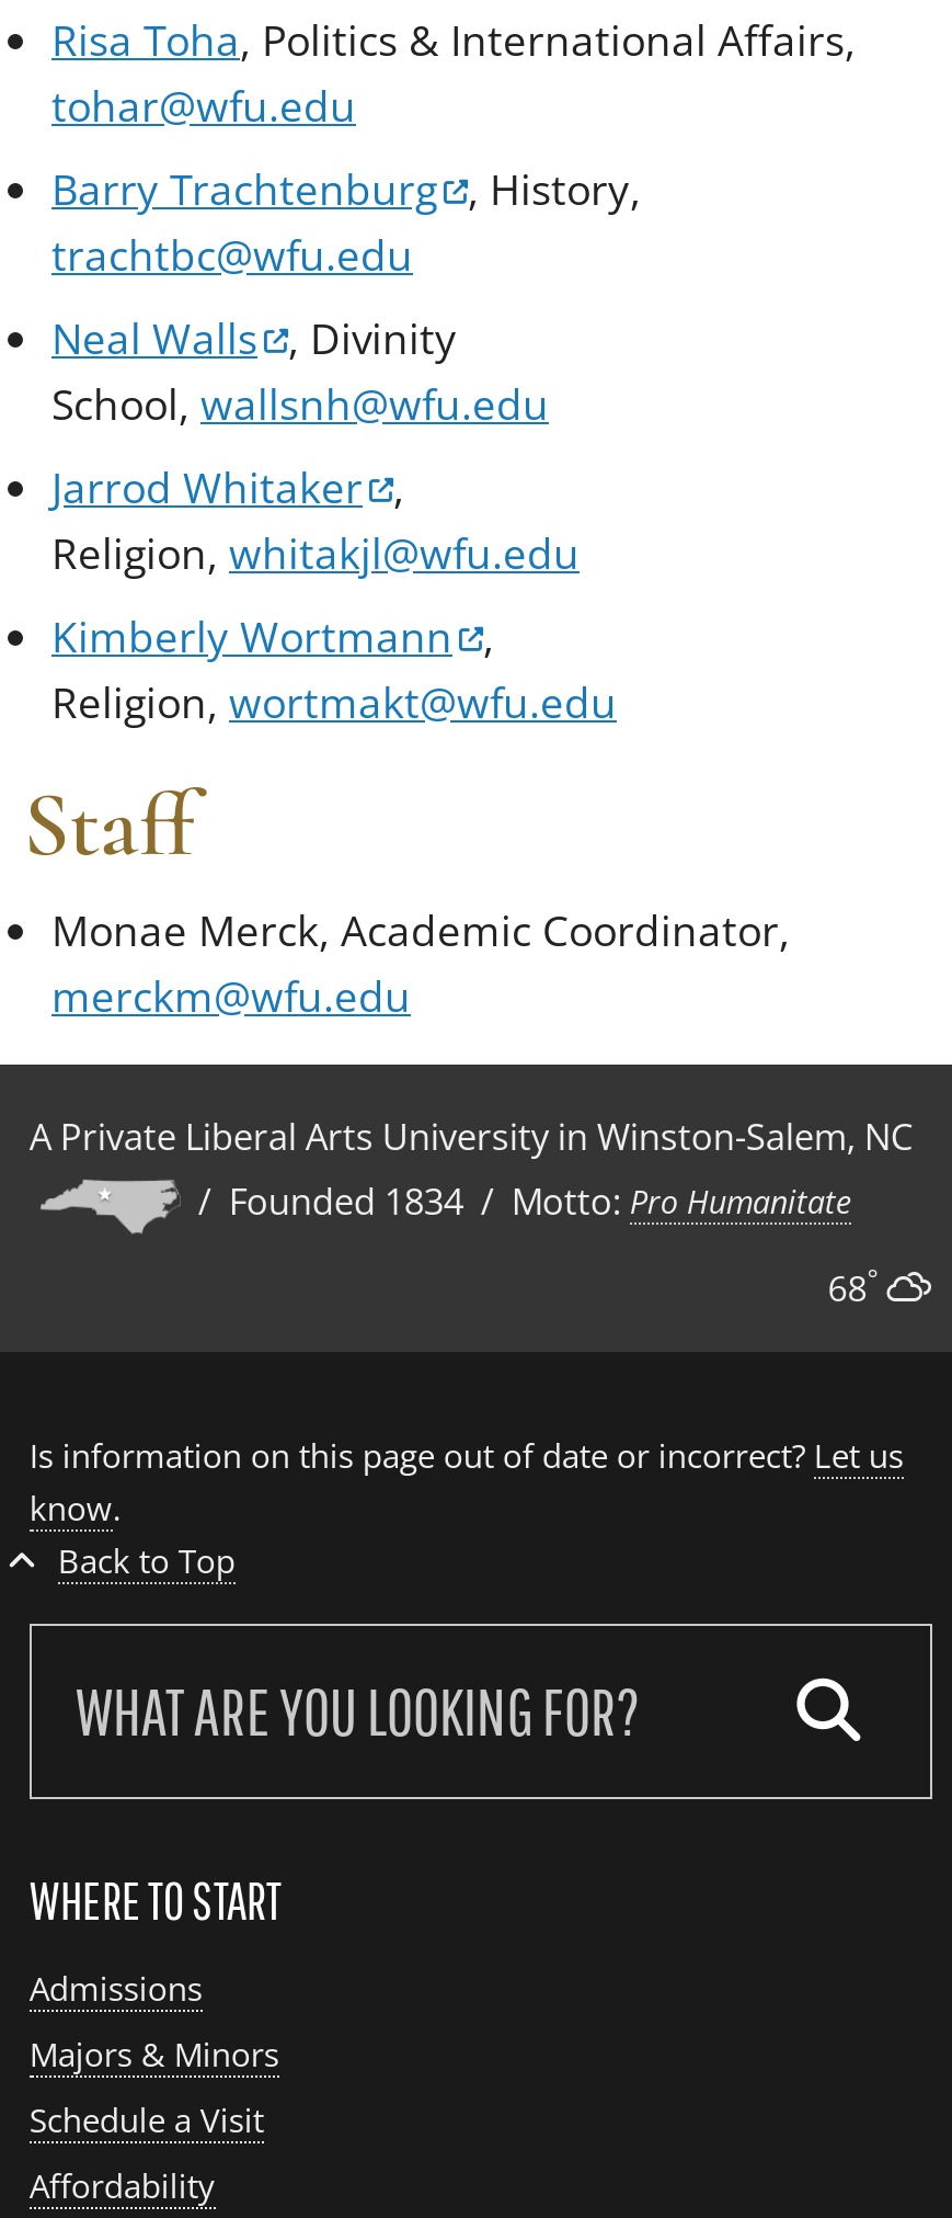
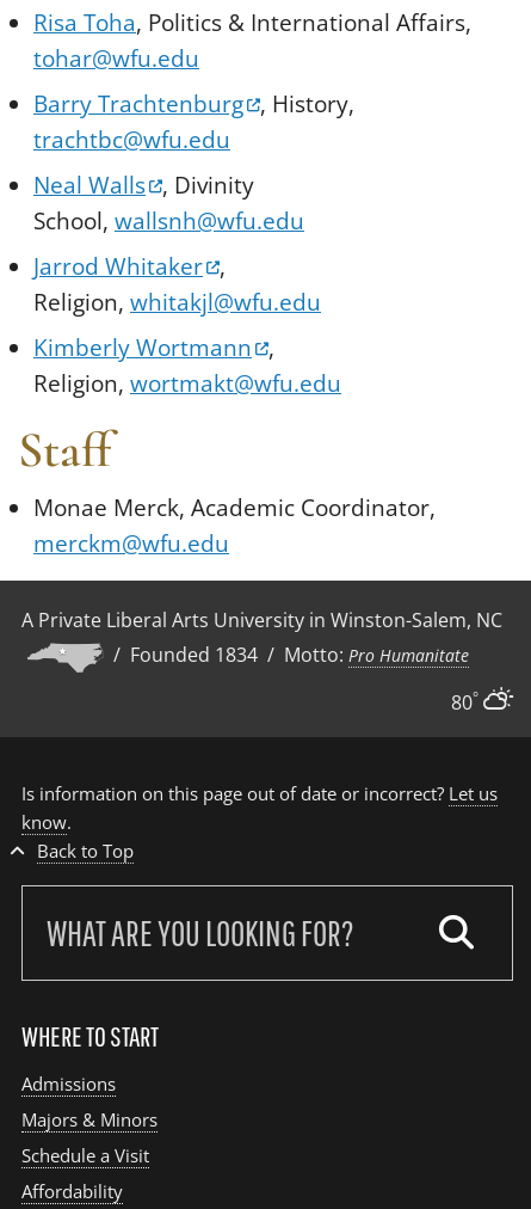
- 68°
+ 80°
